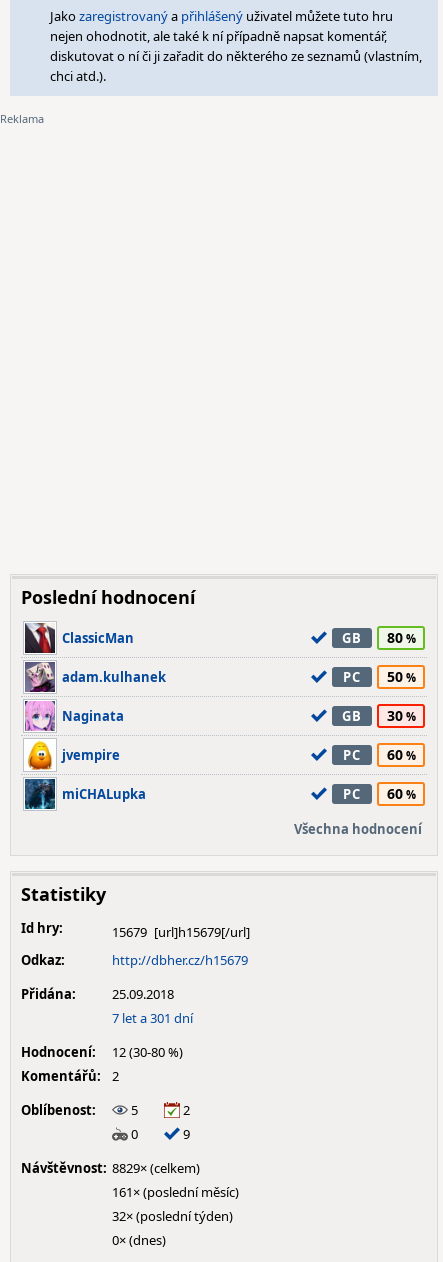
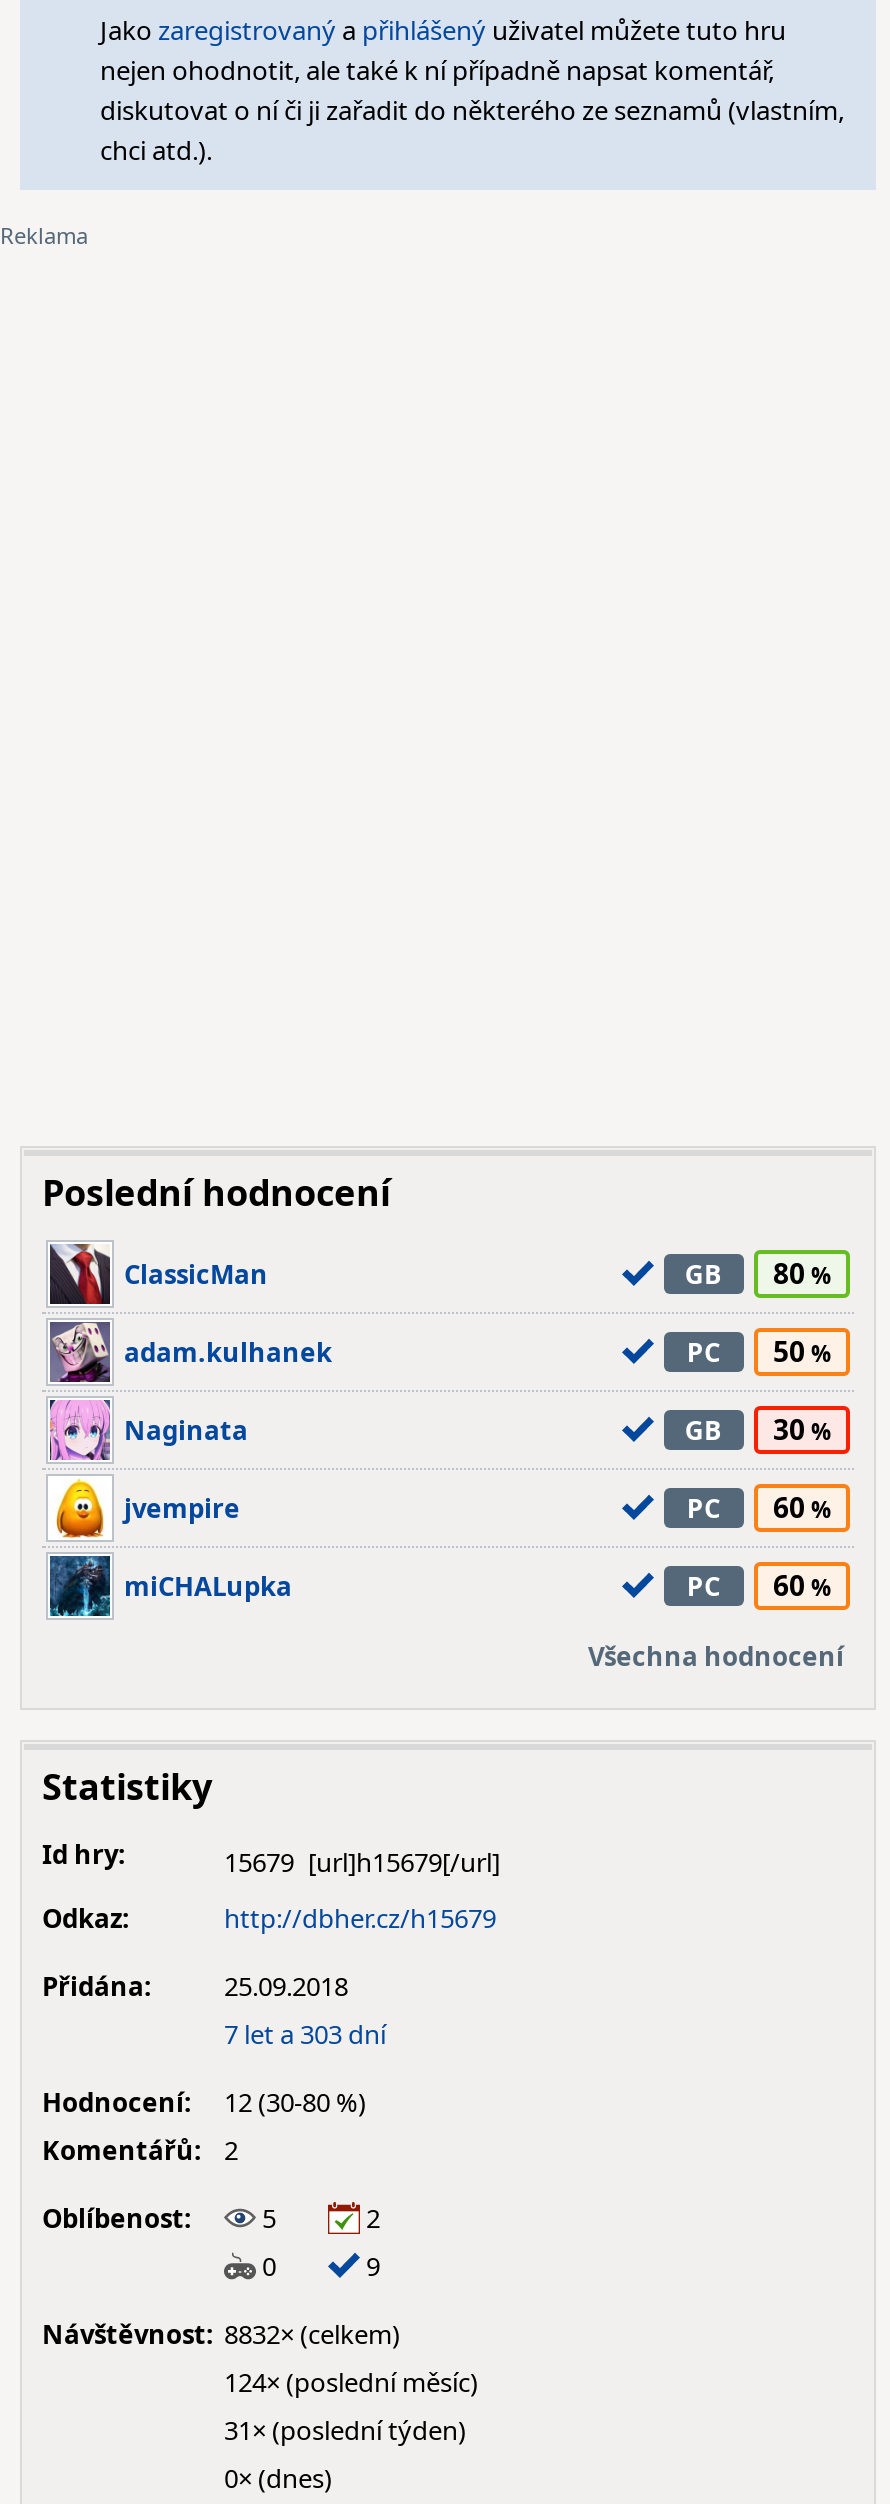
- 7 let a 301 dní
+ 7 let a 303 dní

- Návštěvnost: 8829× (celkem)
+ Návštěvnost: 8832× (celkem)

- 161× (poslední měsíc)
+ 124× (poslední měsíc)

- 32× (poslední týden)
+ 31× (poslední týden)
